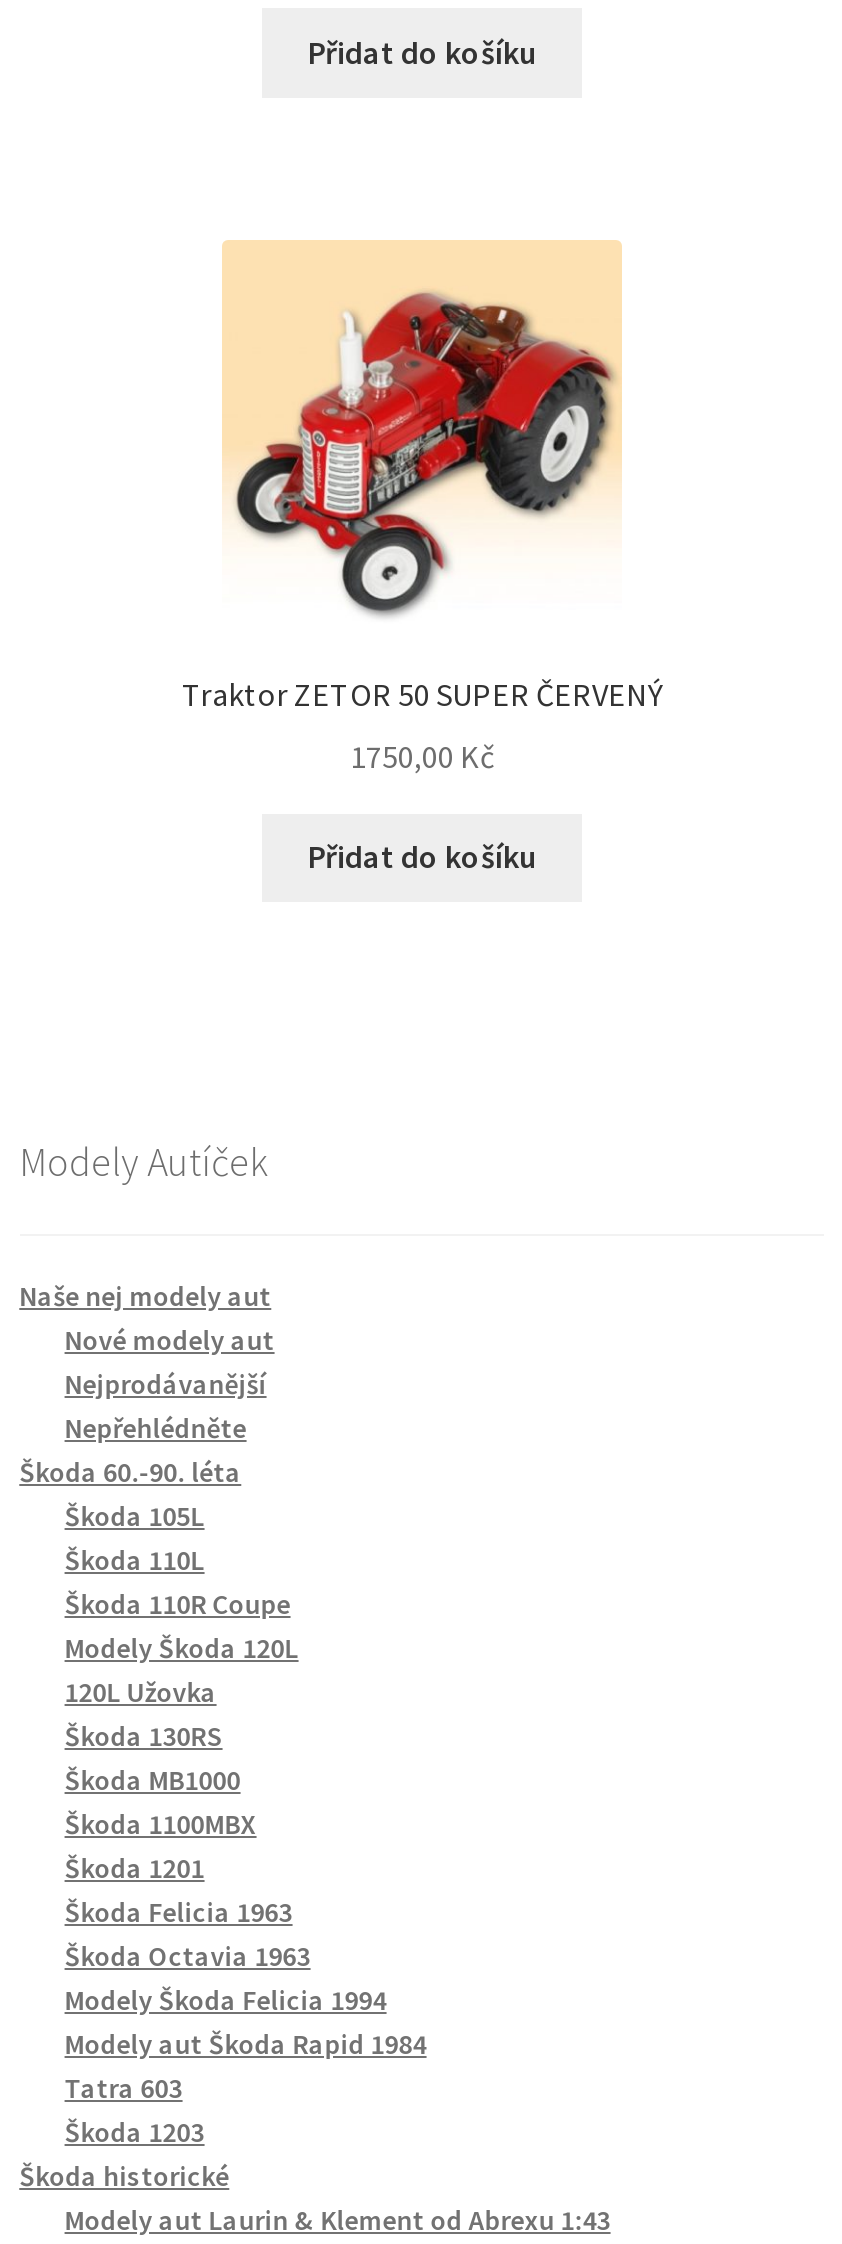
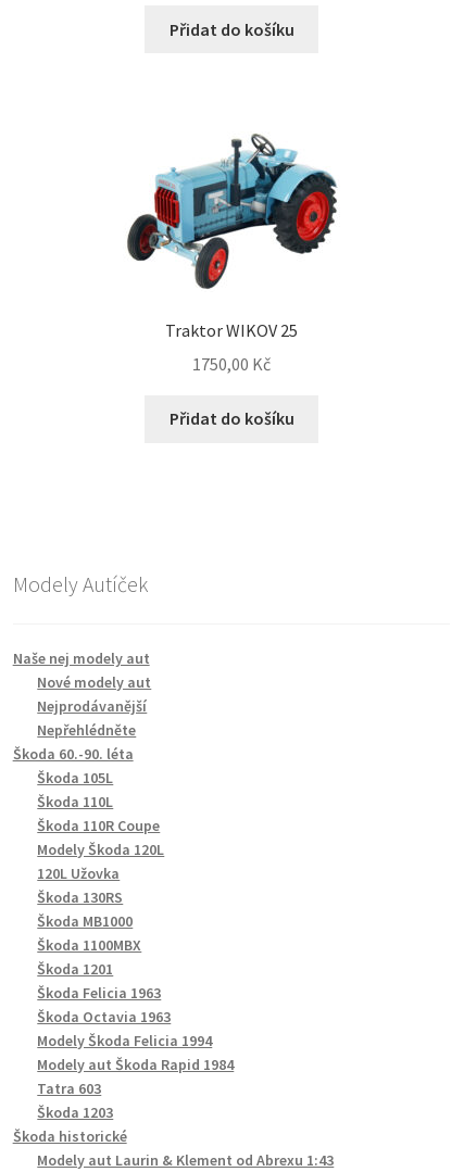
- [image]
+ [image]

- Traktor ZETOR 50 SUPER ČERVENÝ
+ Traktor WIKOV 25
